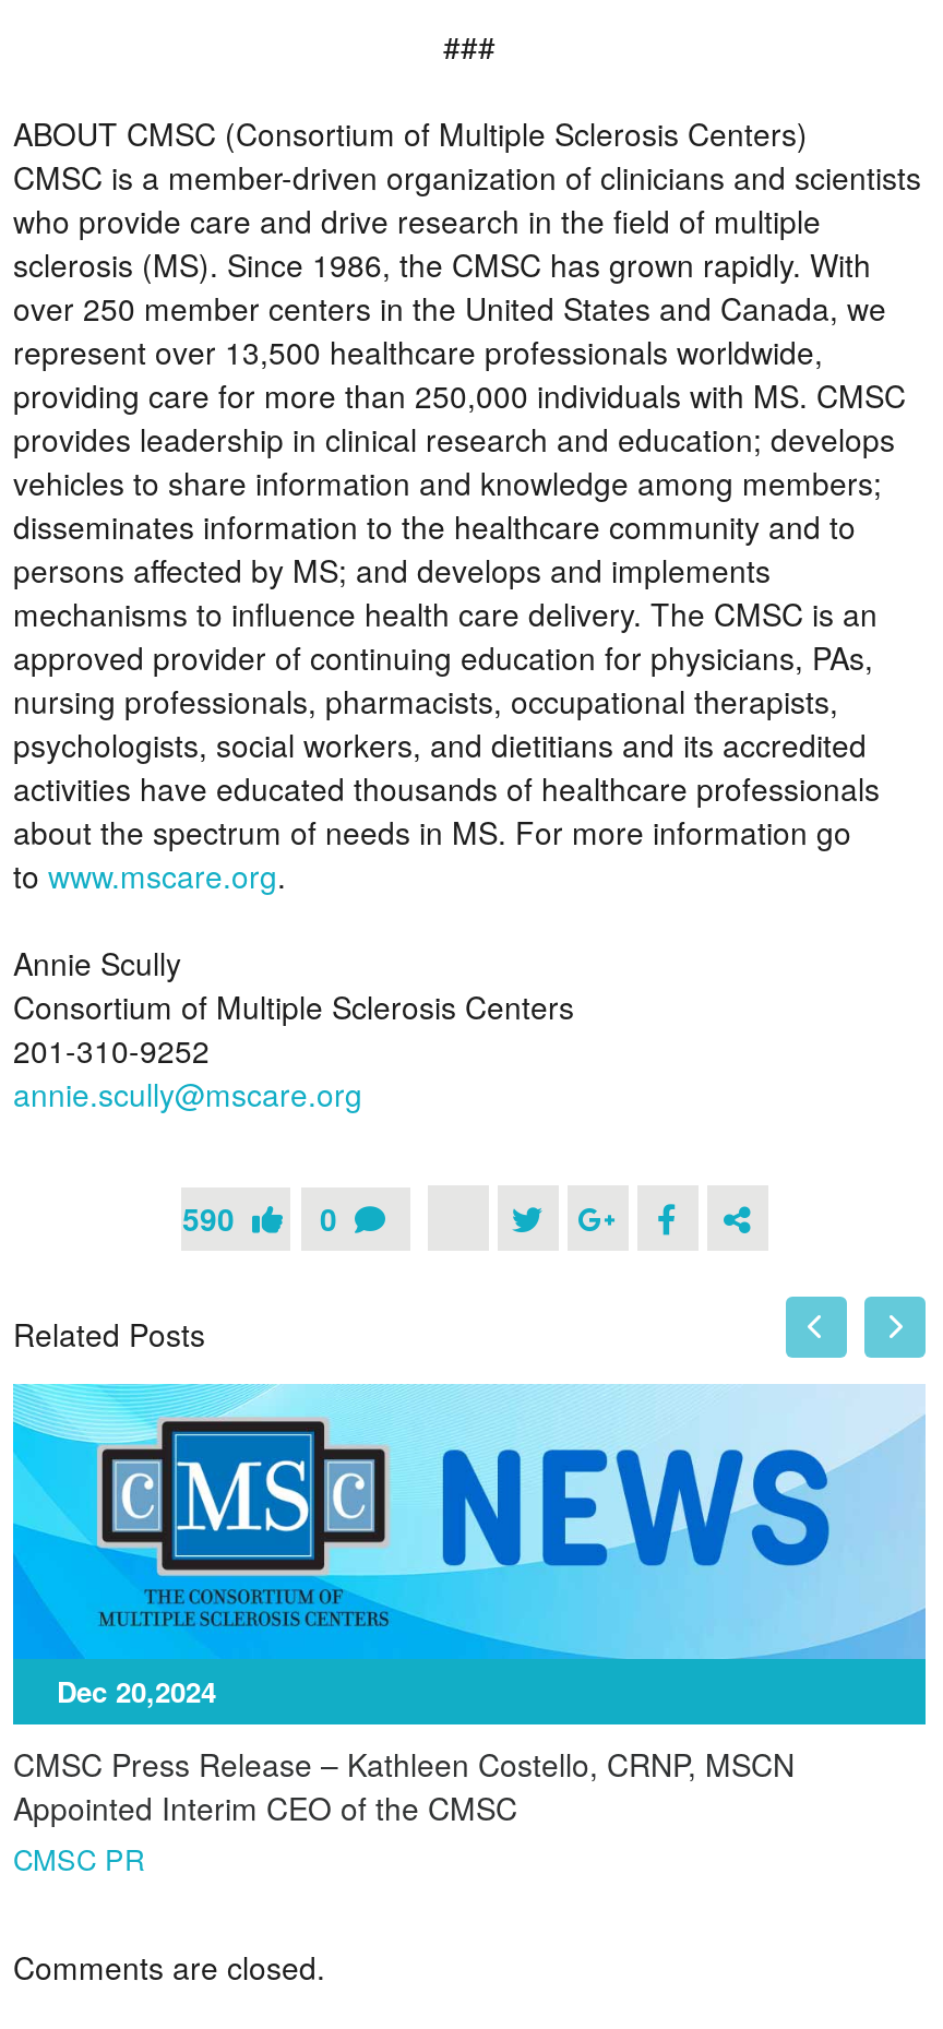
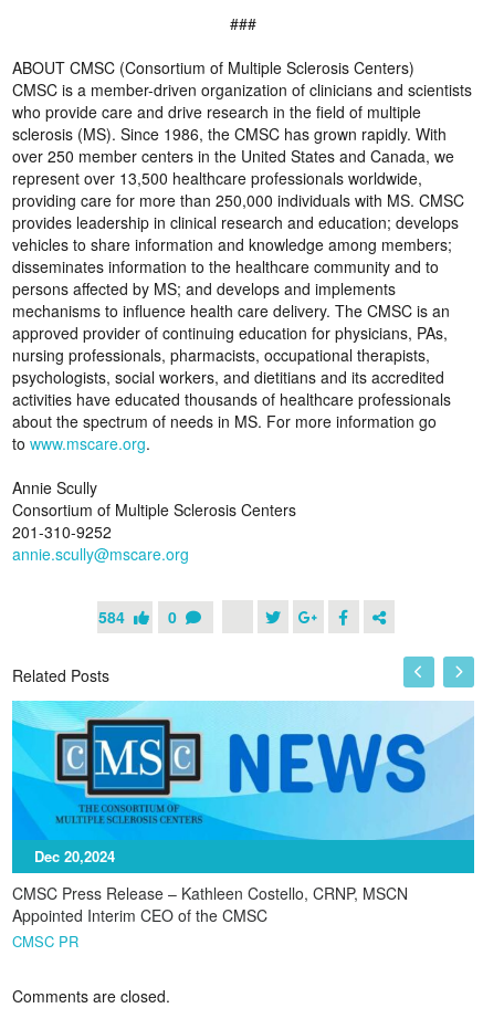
- 590 0
+ 584 0
